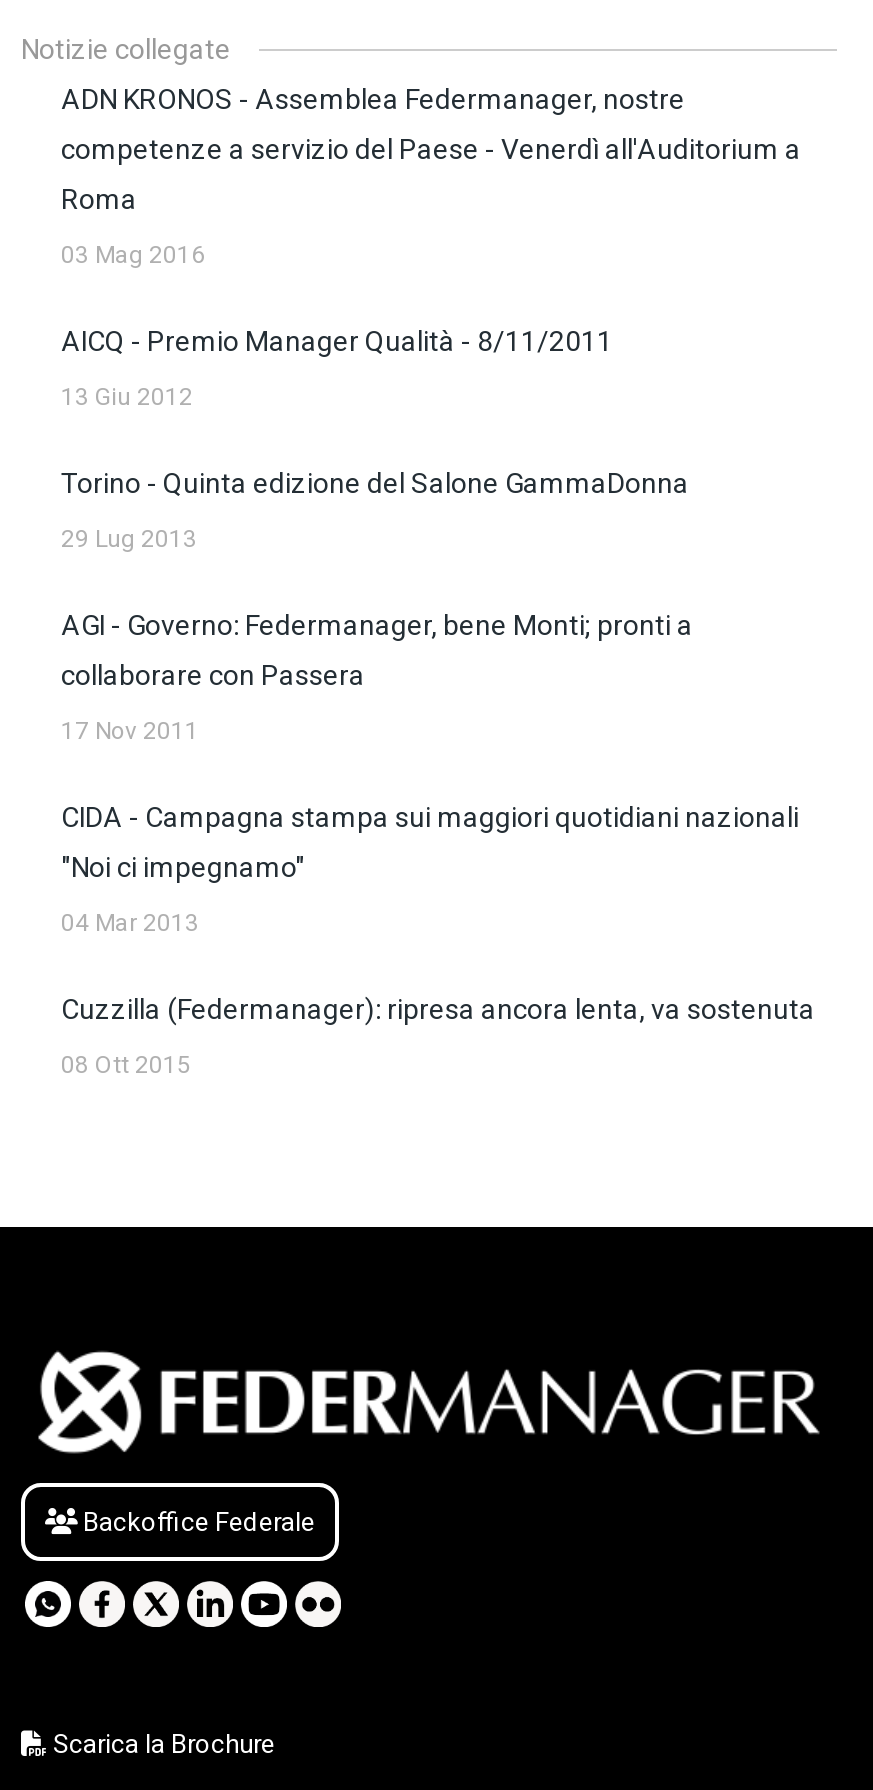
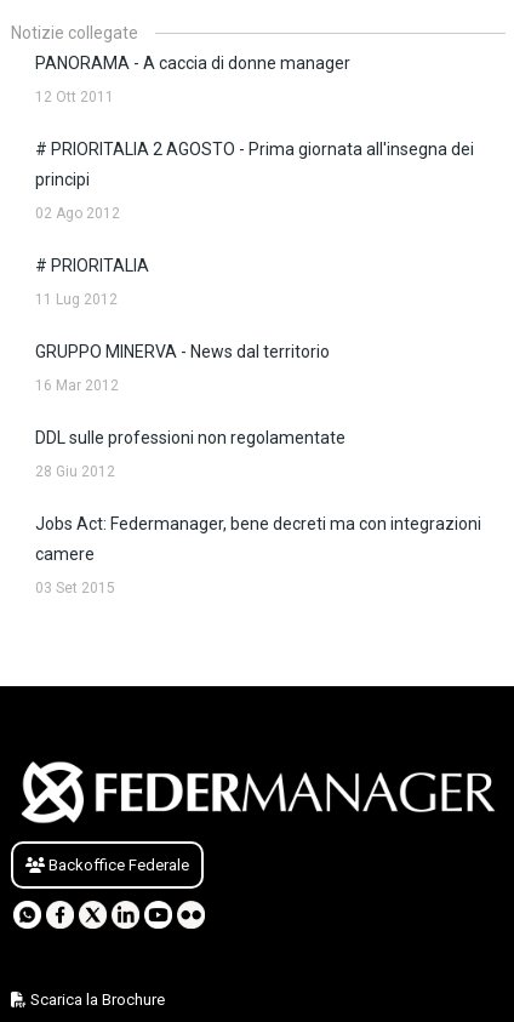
- ADN KRONOS - Assemblea Federmanager, nostre
- competenze a servizio del Paese - Venerdì all'Auditorium a
- Roma
- 03 Mag 2016
- AICQ - Premio Manager Qualità - 8/11/2011
- 13 Giu 2012
- Torino - Quinta edizione del Salone GammaDonna
- 29 Lug 2013
- AGI - Governo: Federmanager, bene Monti; pronti a
- collaborare con Passera
- 17 Nov 2011
- CIDA - Campagna stampa sui maggiori quotidiani nazionali
- "Noi ci impegnamo"
- 04 Mar 2013
- Cuzzilla (Federmanager): ripresa ancora lenta, va sostenuta
- 08 Ott 2015
+ PANORAMA - A caccia di donne manager
+ 12 Ott 2011
+ # PRIORITALIA 2 AGOSTO - Prima giornata all'insegna dei
+ principi
+ 02 Ago 2012
+ # PRIORITALIA
+ 11 Lug 2012
+ GRUPPO MINERVA - News dal territorio
+ 16 Mar 2012
+ DDL sulle professioni non regolamentate
+ 28 Giu 2012
+ Jobs Act: Federmanager, bene decreti ma con integrazioni
+ camere
+ 03 Set 2015
